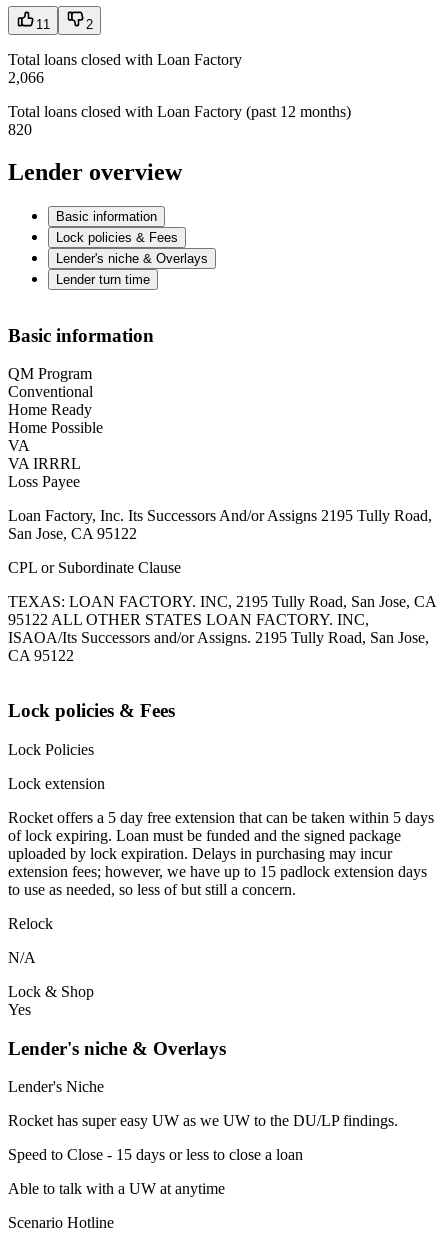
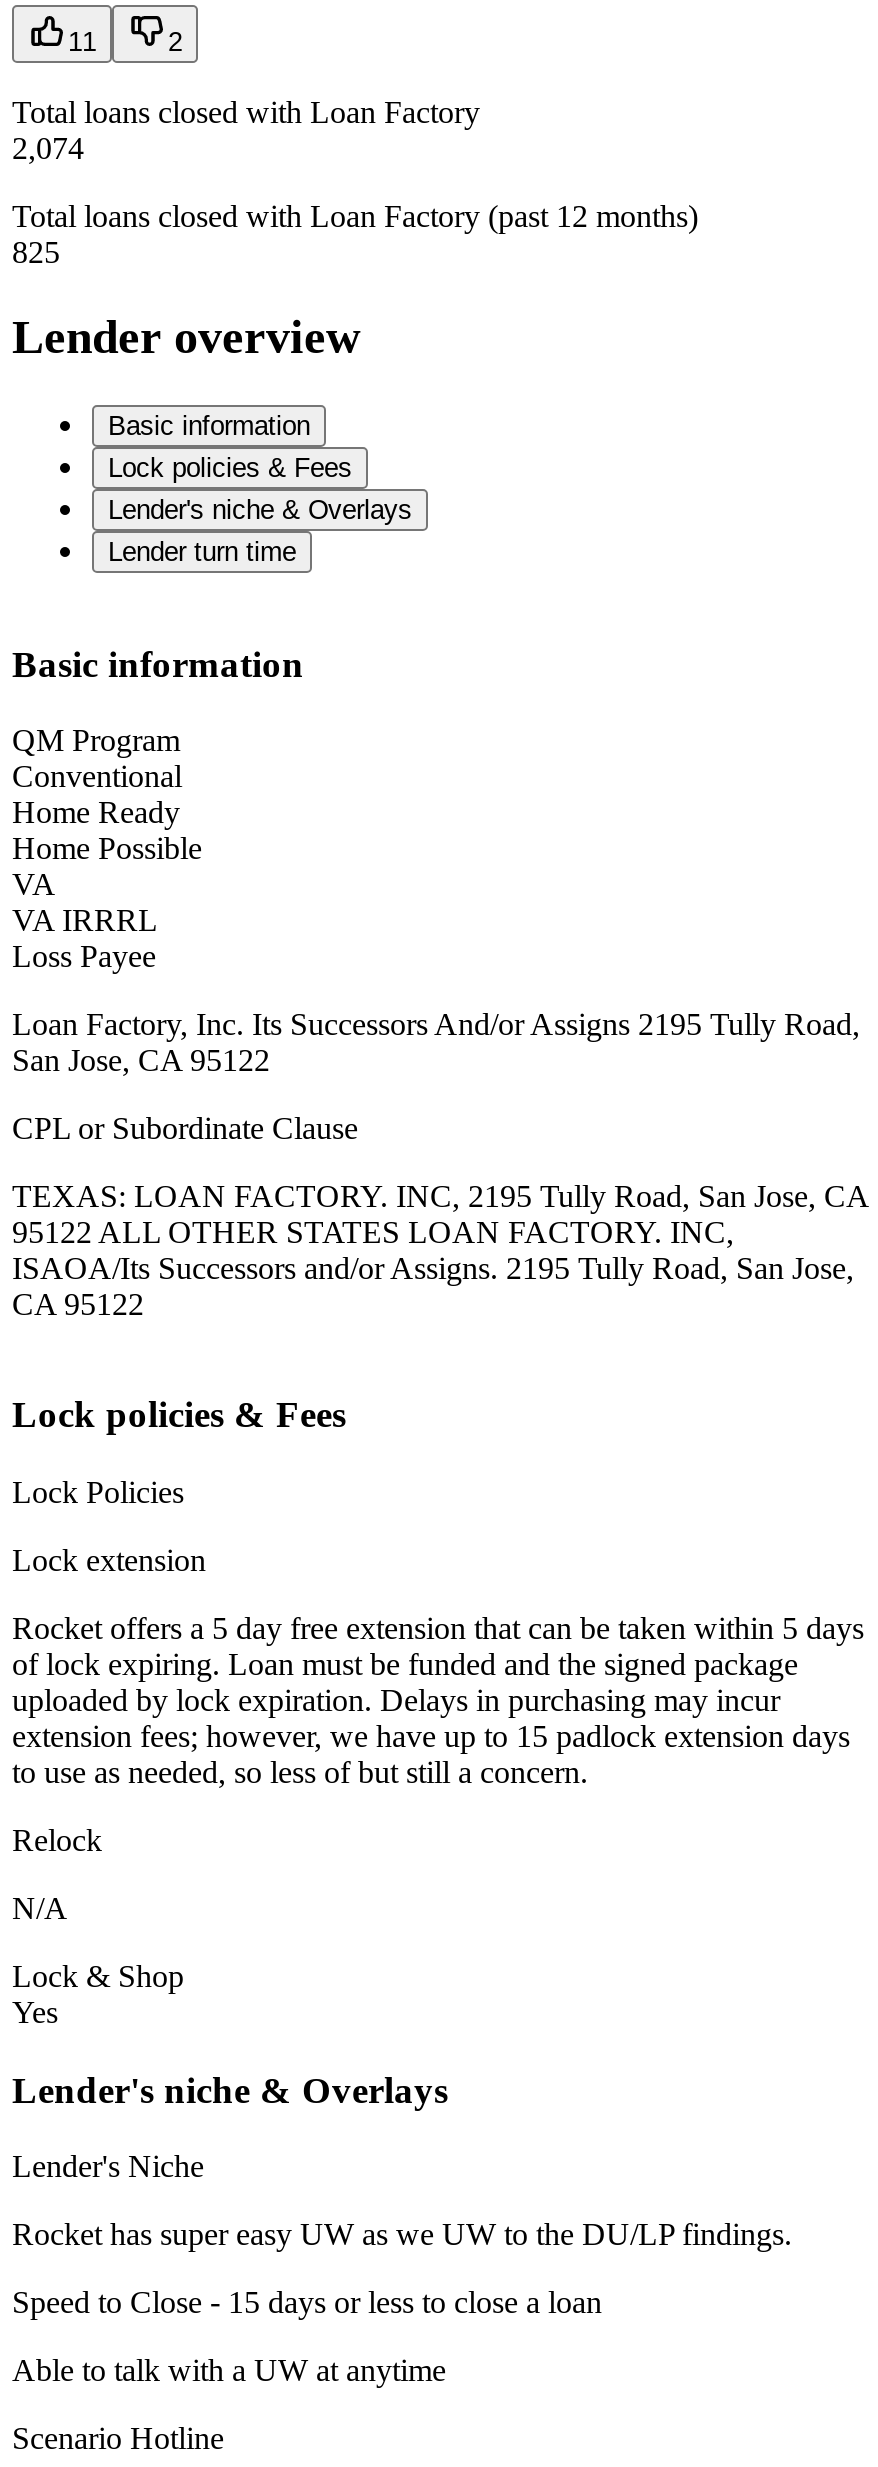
- 2,066
+ 2,074

- 820
+ 825
